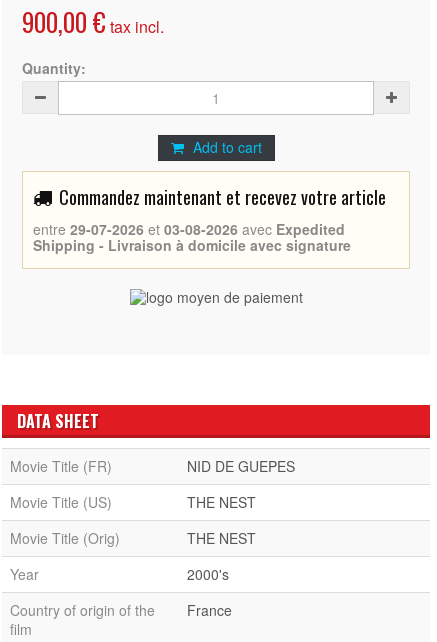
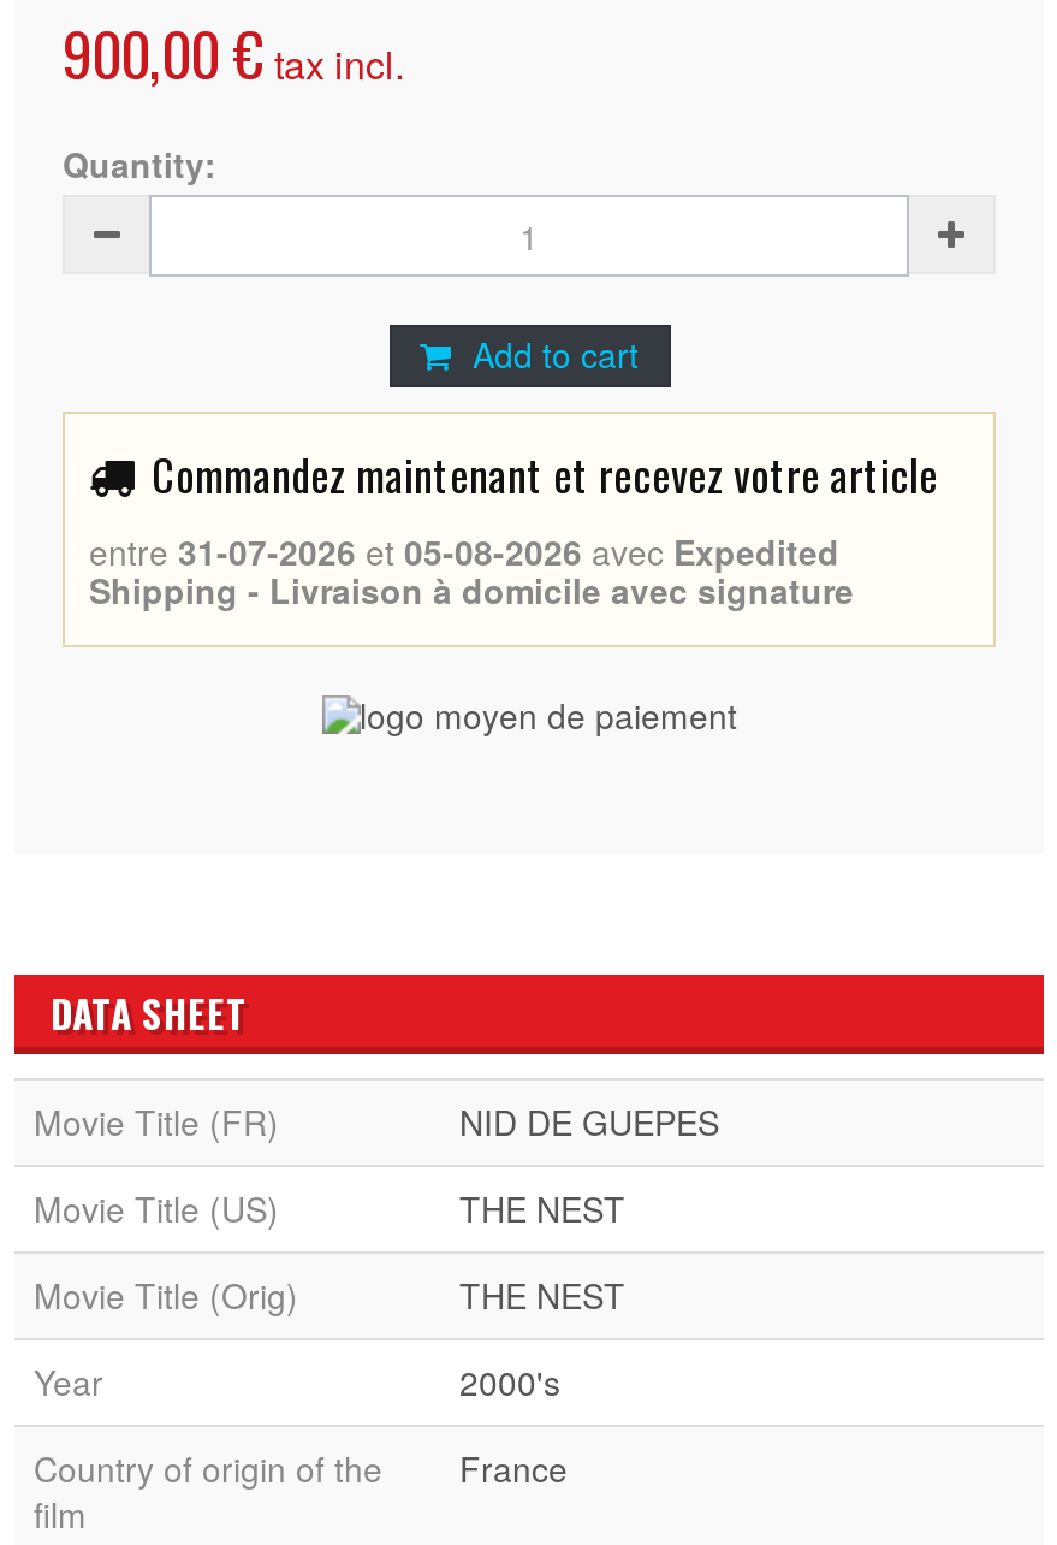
- entre 29-07-2026 et 03-08-2026 avec Expedited
+ entre 31-07-2026 et 05-08-2026 avec Expedited
